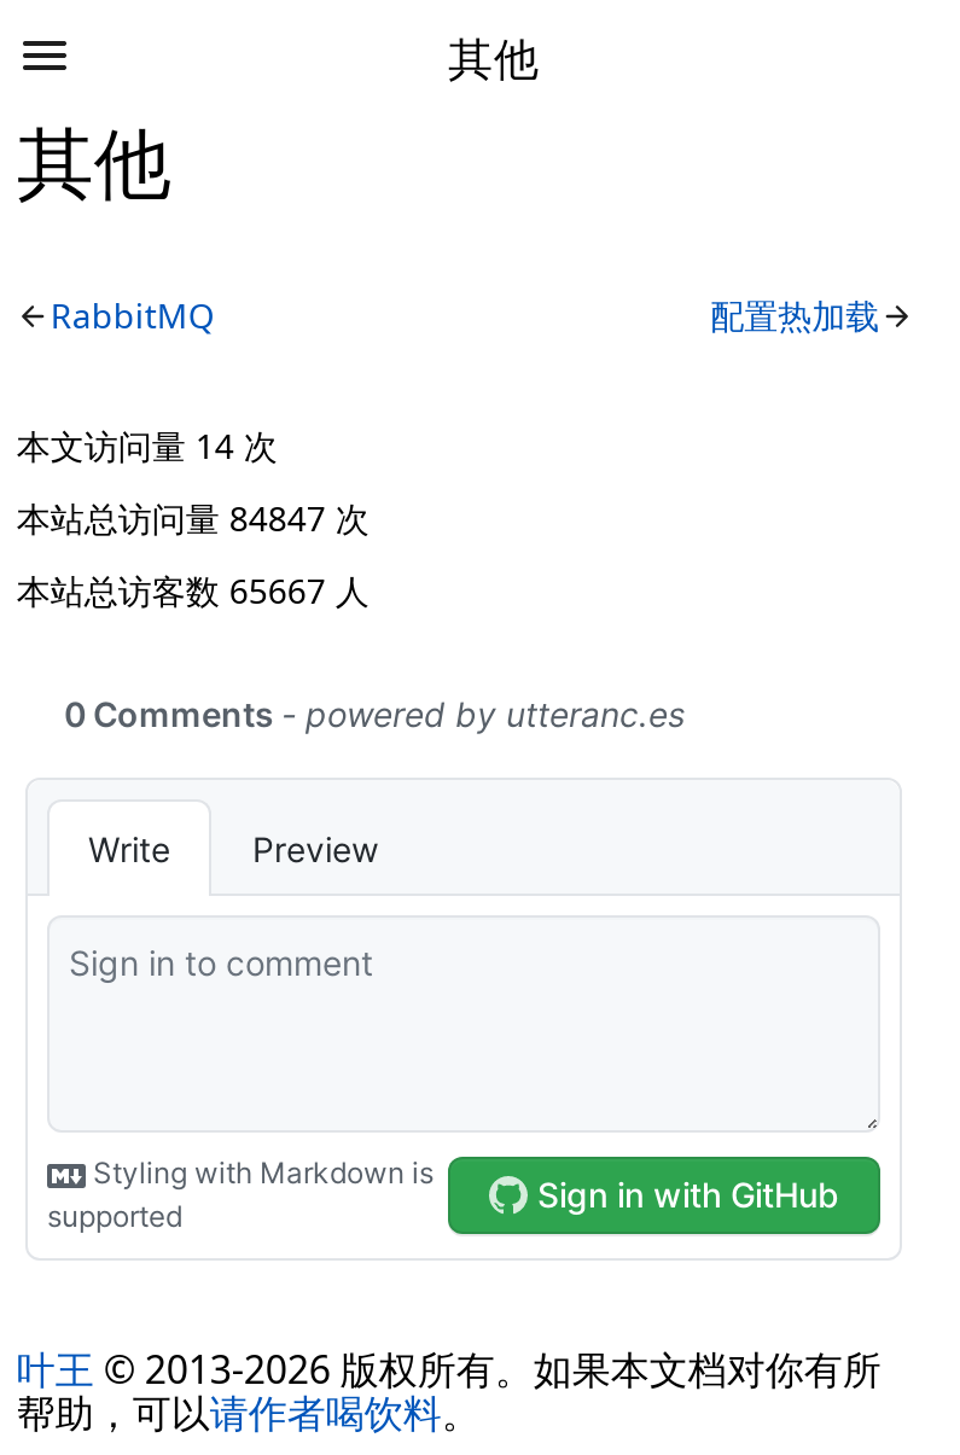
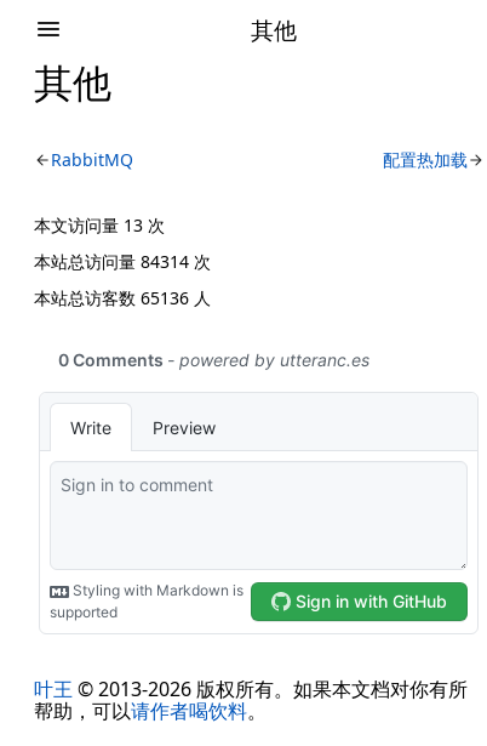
- 本文访问量14次
+ 本文访问量13次

- 本站总访问量84847次
+ 本站总访问量84314次

- 本站总访客数65667人
+ 本站总访客数65136人
